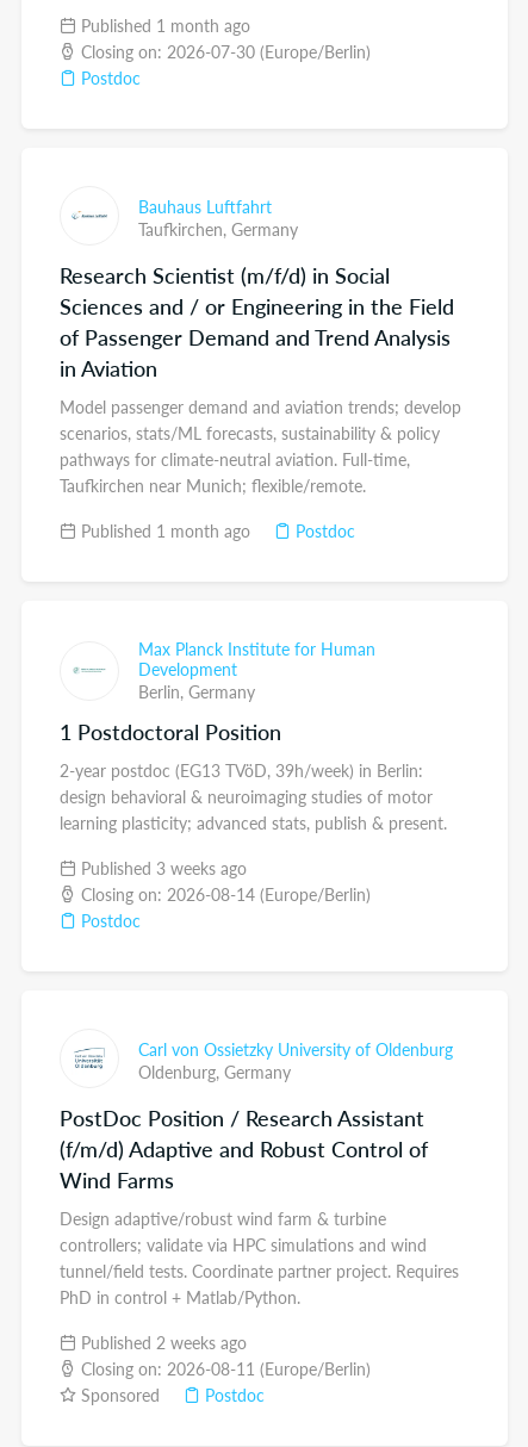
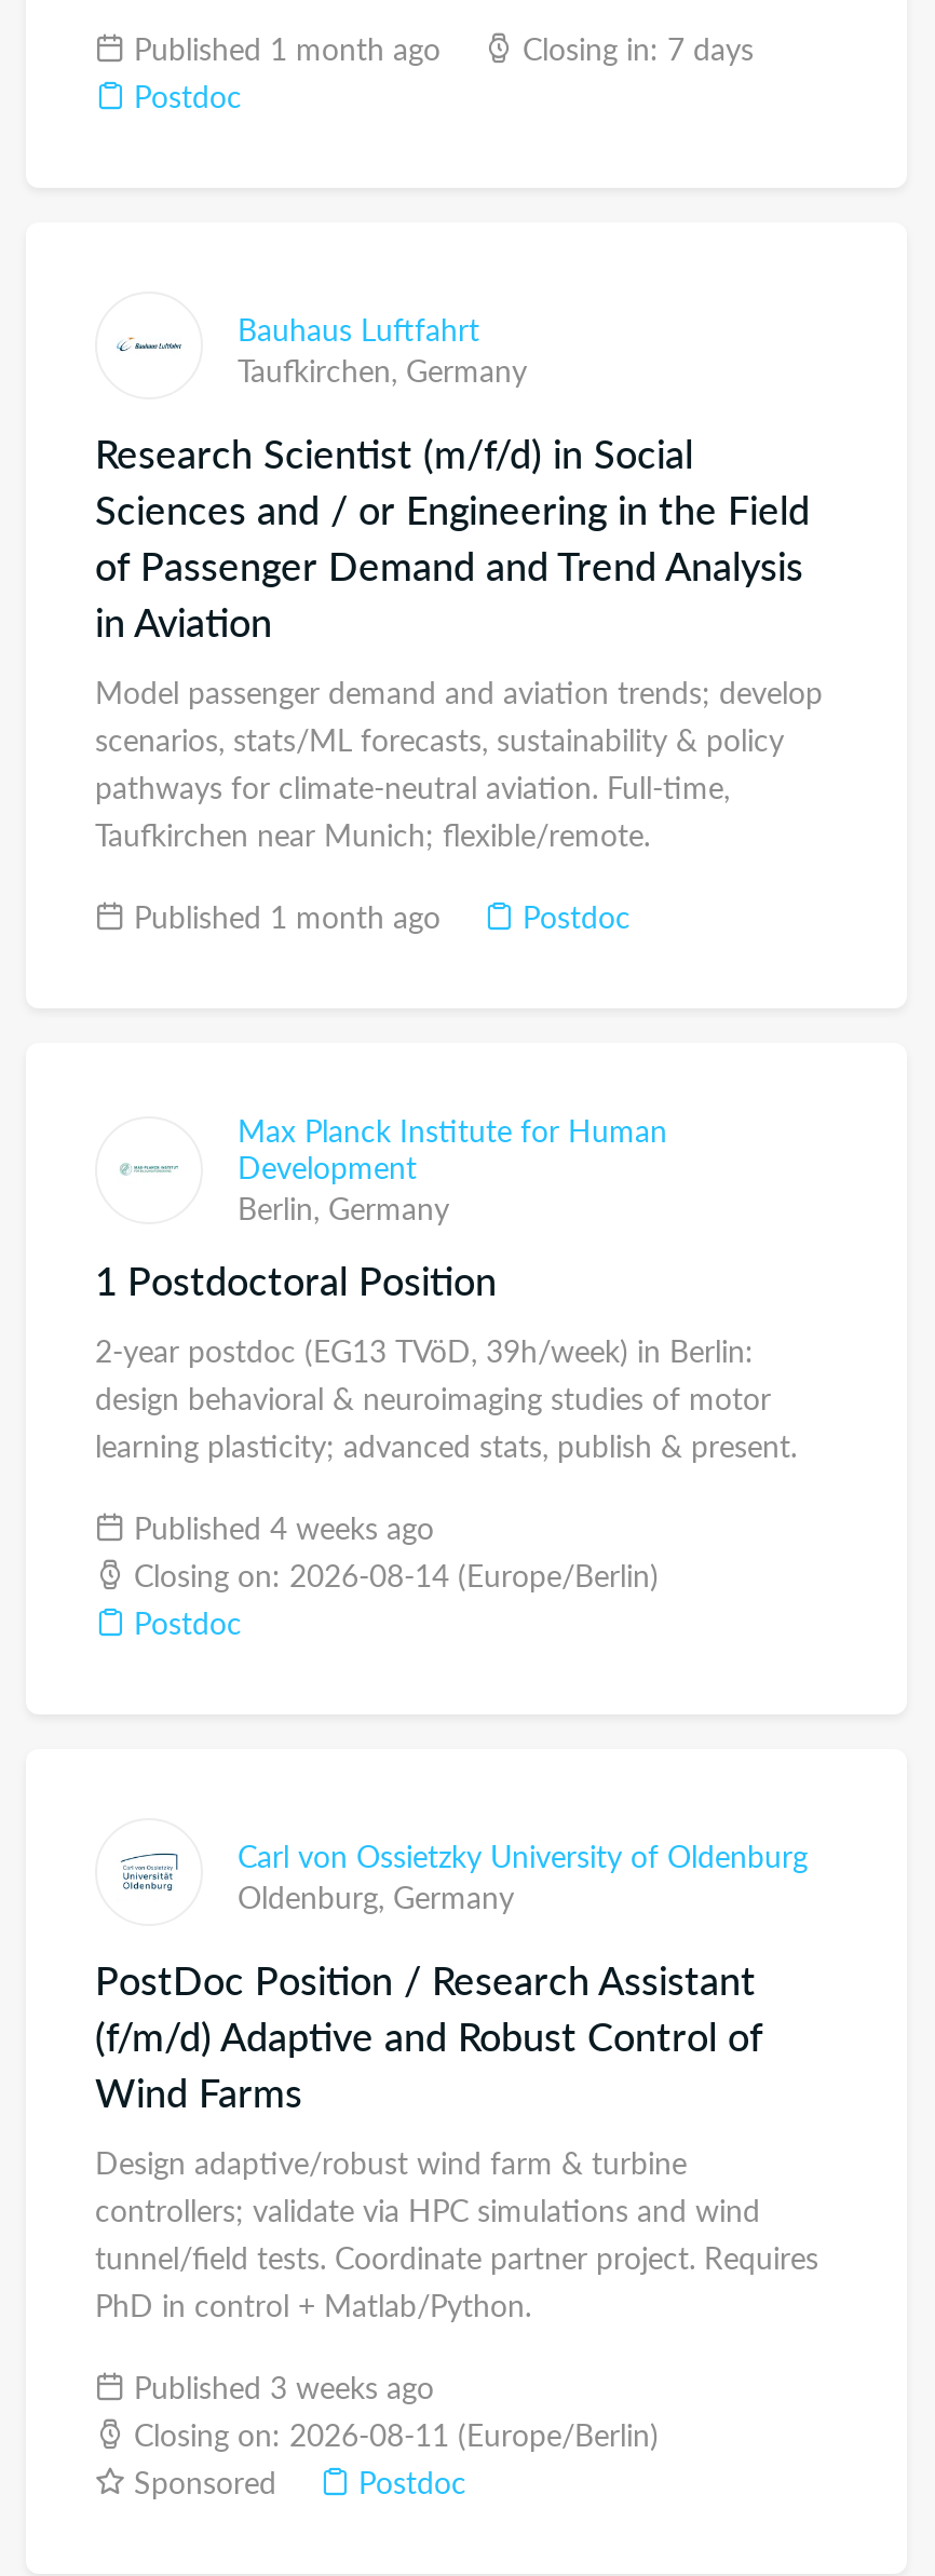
- Closing on: 2026-07-30 (Europe/Berlin)
+ Closing in: 7 days

+ Published 4 weeks ago

moved down: Published 3 weeks ago

- Published 2 weeks ago
